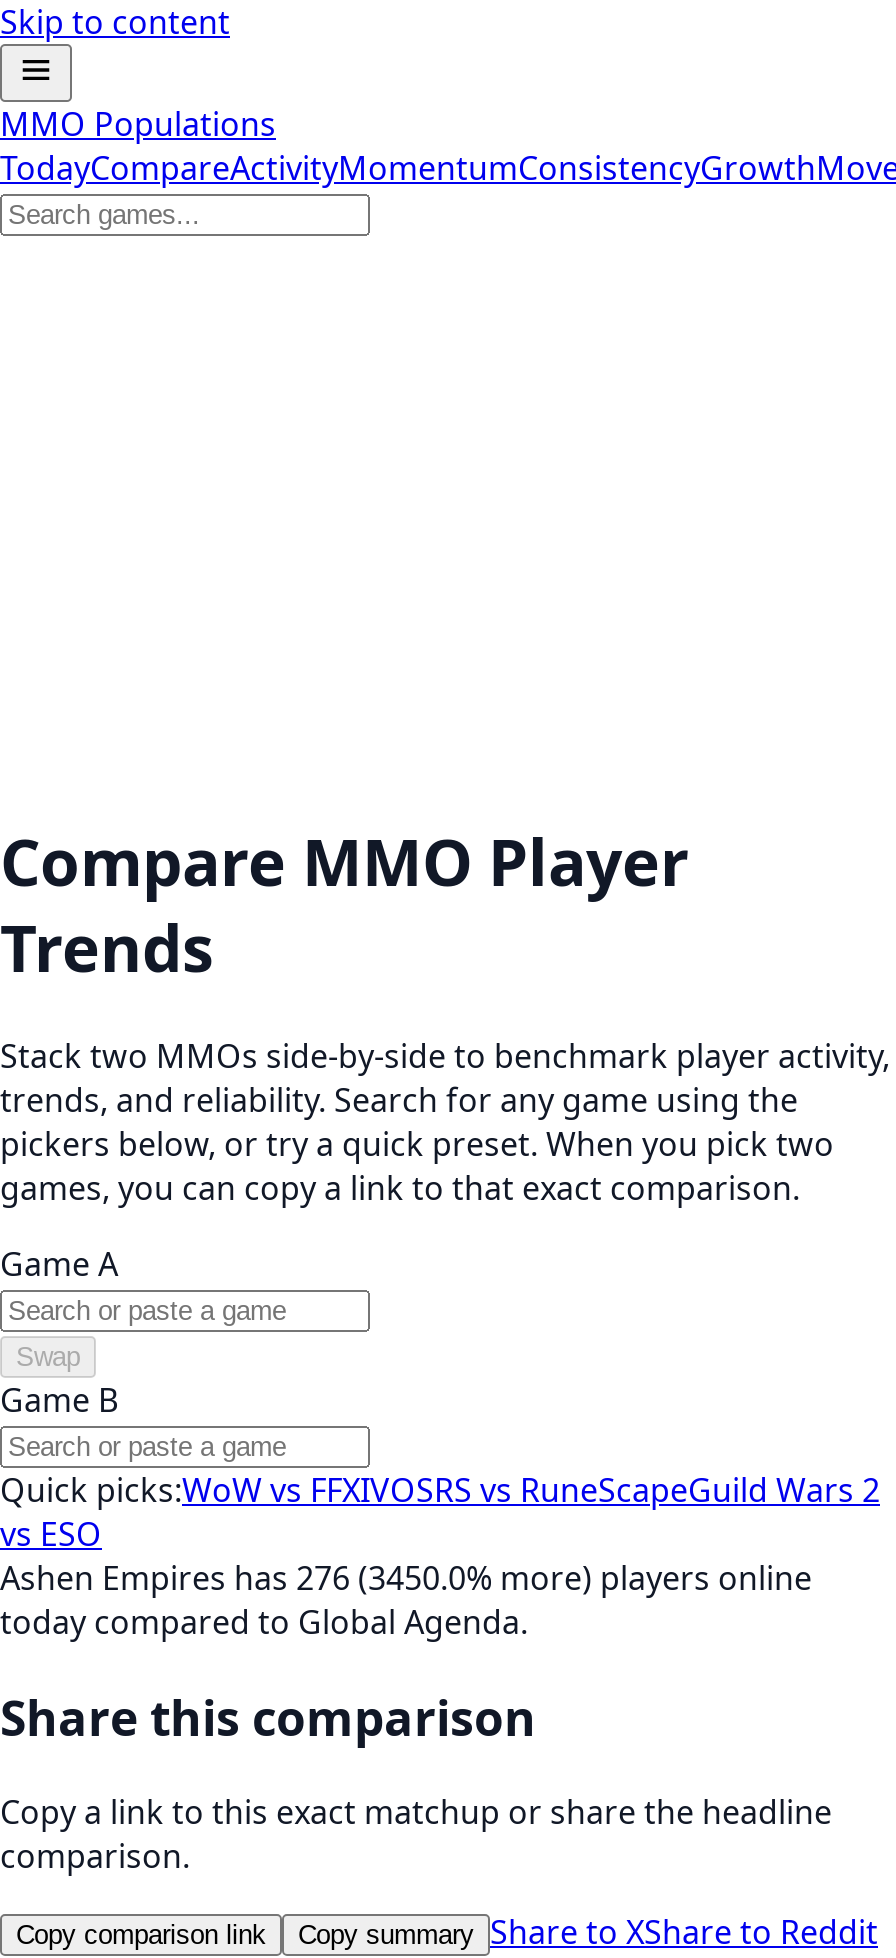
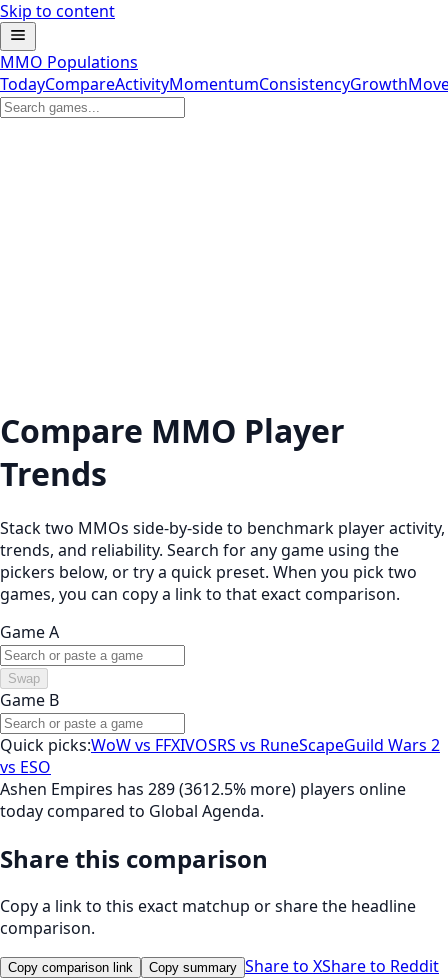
- Ashen Empires has 276 (3450.0% more) players online
+ Ashen Empires has 289 (3612.5% more) players online
